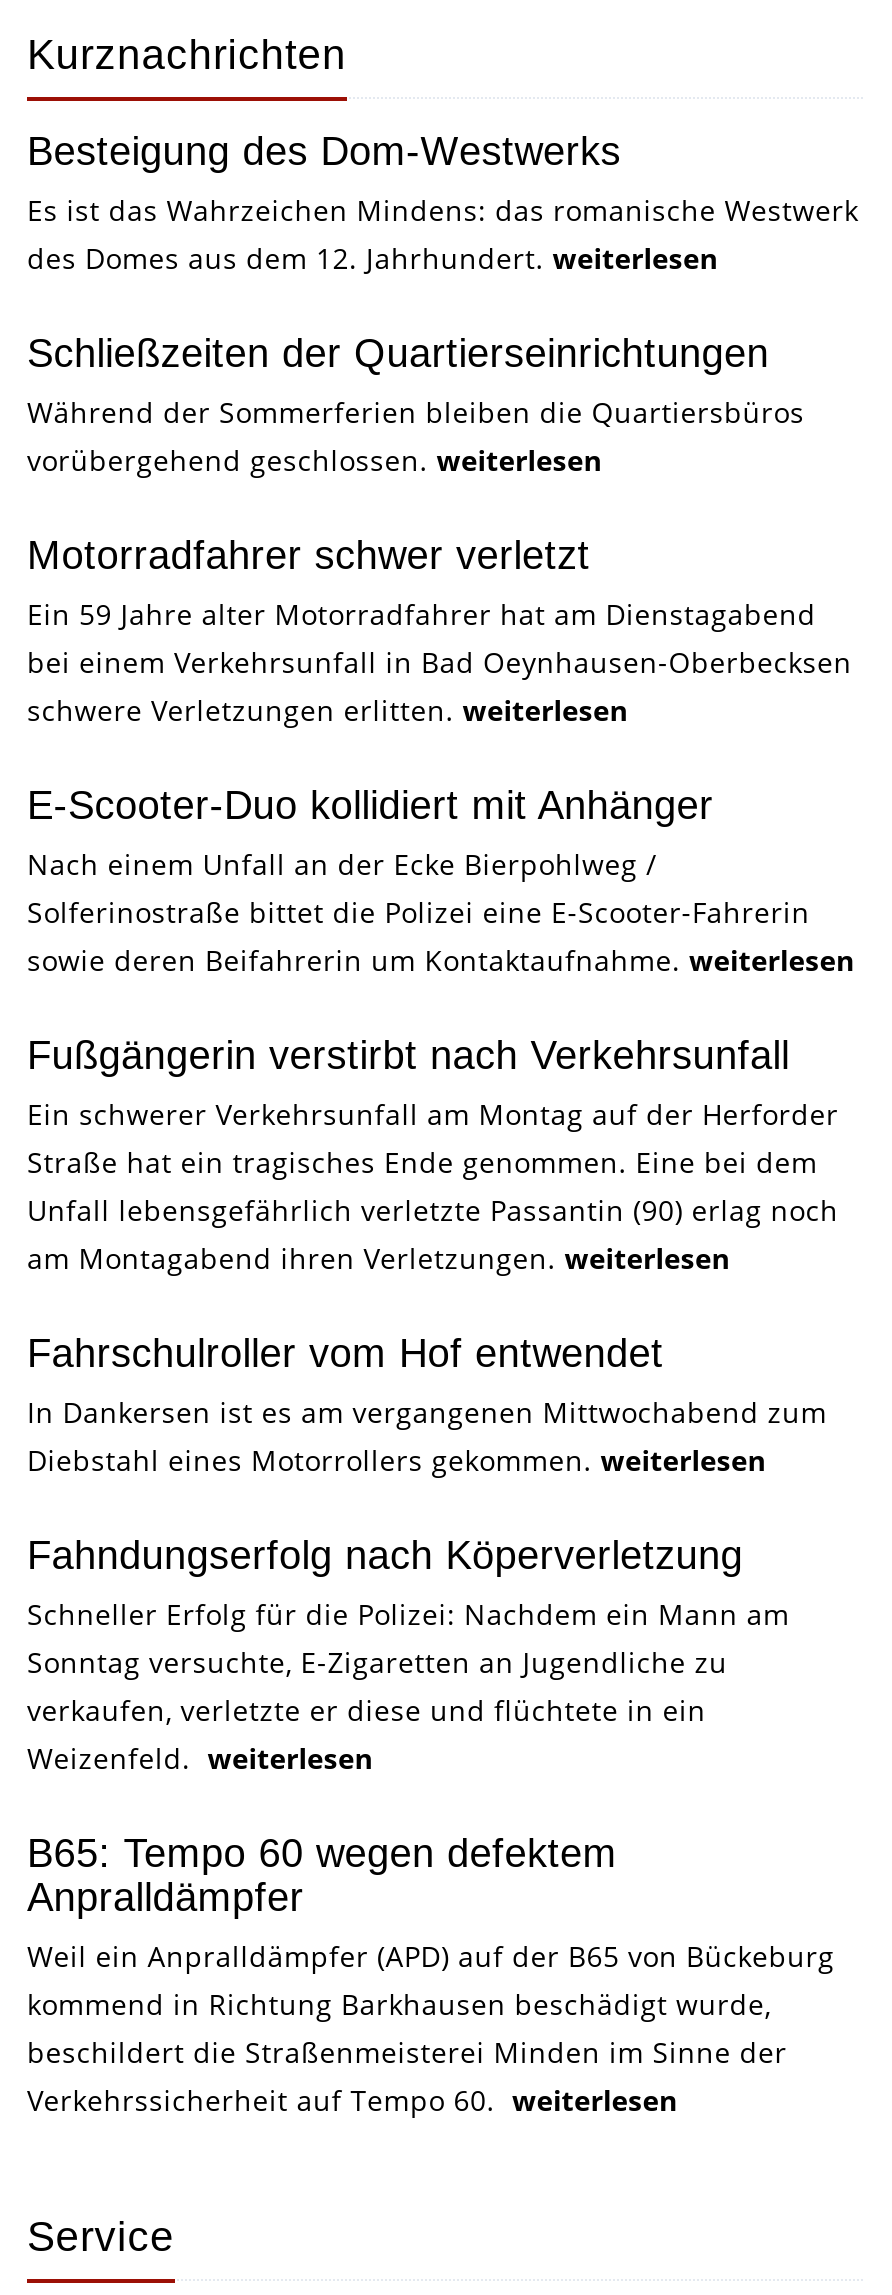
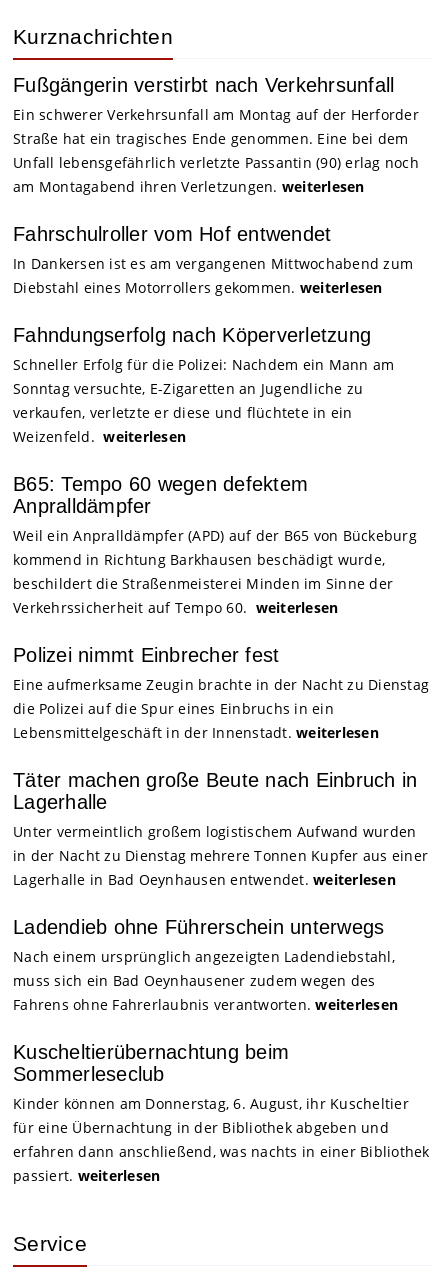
- Besteigung des Dom-Westwerks
- Es ist das Wahrzeichen Mindens: das romanische Westwerk
- des Domes aus dem 12. Jahrhundert. weiterlesen
- Schließzeiten der Quartierseinrichtungen
- Während der Sommerferien bleiben die Quartiersbüros
- vorübergehend geschlossen. weiterlesen
- Motorradfahrer schwer verletzt
- Ein 59 Jahre alter Motorradfahrer hat am Dienstagabend
- bei einem Verkehrsunfall in Bad Oeynhausen-Oberbecksen
- schwere Verletzungen erlitten. weiterlesen
- E-Scooter-Duo kollidiert mit Anhänger
- Nach einem Unfall an der Ecke Bierpohlweg /
- Solferinostraße bittet die Polizei eine E-Scooter-Fahrerin
- sowie deren Beifahrerin um Kontaktaufnahme. weiterlesen

moved up: Fußgängerin verstirbt nach Verkehrsunfall | Ein schwerer Verkehrsunfall am Montag auf der Herforder | Straße hat ein tragisches Ende genommen. Eine bei dem | ... | beschildert die Straßenmeisterei Minden im Sinne der | Verkehrssicherheit auf Tempo 60. weiterlesen

+ Polizei nimmt Einbrecher fest
+ Eine aufmerksame Zeugin brachte in der Nacht zu Dienstag
+ die Polizei auf die Spur eines Einbruchs in ein
+ Lebensmittelgeschäft in der Innenstadt. weiterlesen
+ Täter machen große Beute nach Einbruch in
+ Lagerhalle
+ Unter vermeintlich großem logistischem Aufwand wurden
+ in der Nacht zu Dienstag mehrere Tonnen Kupfer aus einer
+ Lagerhalle in Bad Oeynhausen entwendet. weiterlesen
+ Ladendieb ohne Führerschein unterwegs
+ Nach einem ursprünglich angezeigten Ladendiebstahl,
+ muss sich ein Bad Oeynhausener zudem wegen des
+ Fahrens ohne Fahrerlaubnis verantworten. weiterlesen
+ Kuscheltierübernachtung beim
+ Sommerleseclub
+ Kinder können am Donnerstag, 6. August, ihr Kuscheltier
+ für eine Übernachtung in der Bibliothek abgeben und
+ erfahren dann anschließend, was nachts in einer Bibliothek
+ passiert. weiterlesen
